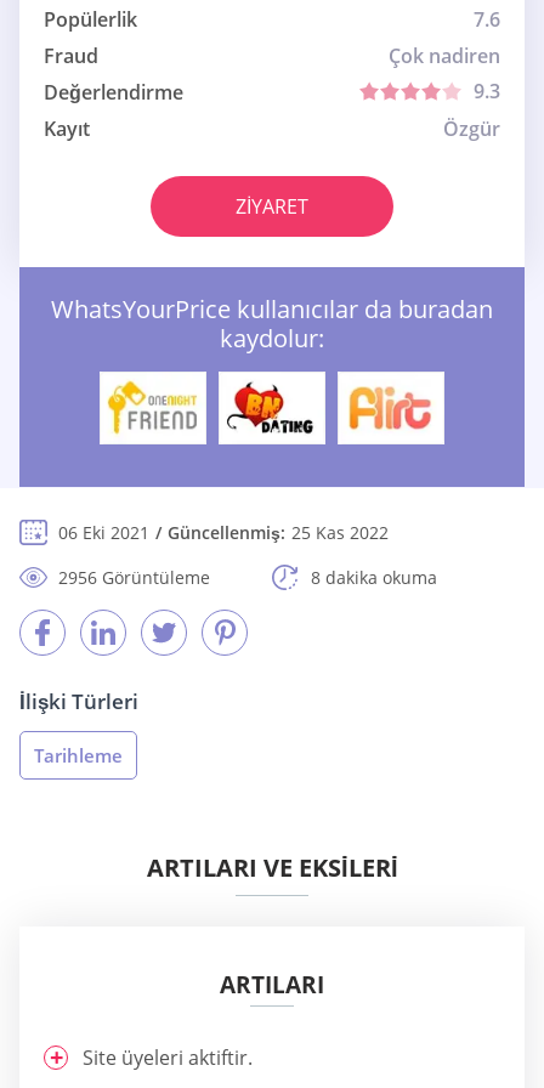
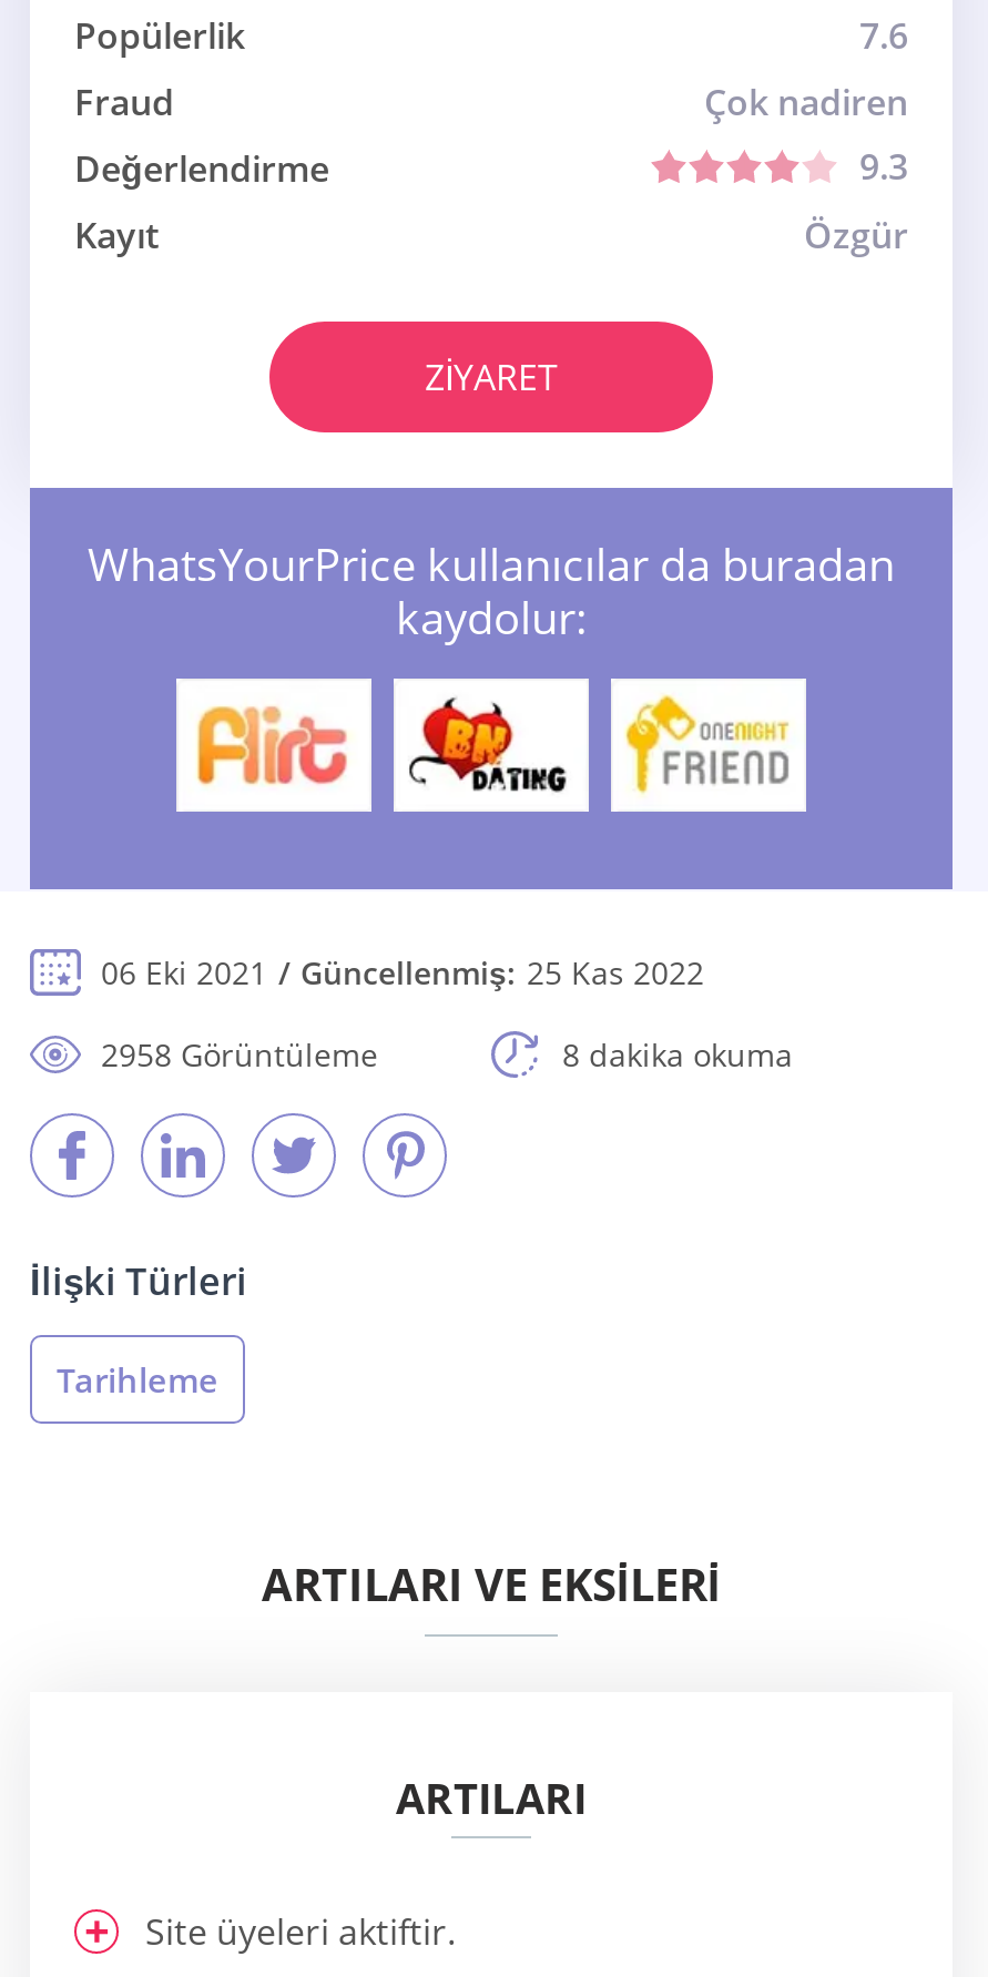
- [image]
+ [image]

- [image]
+ [image]

- 2956 Görüntüleme
+ 2958 Görüntüleme
